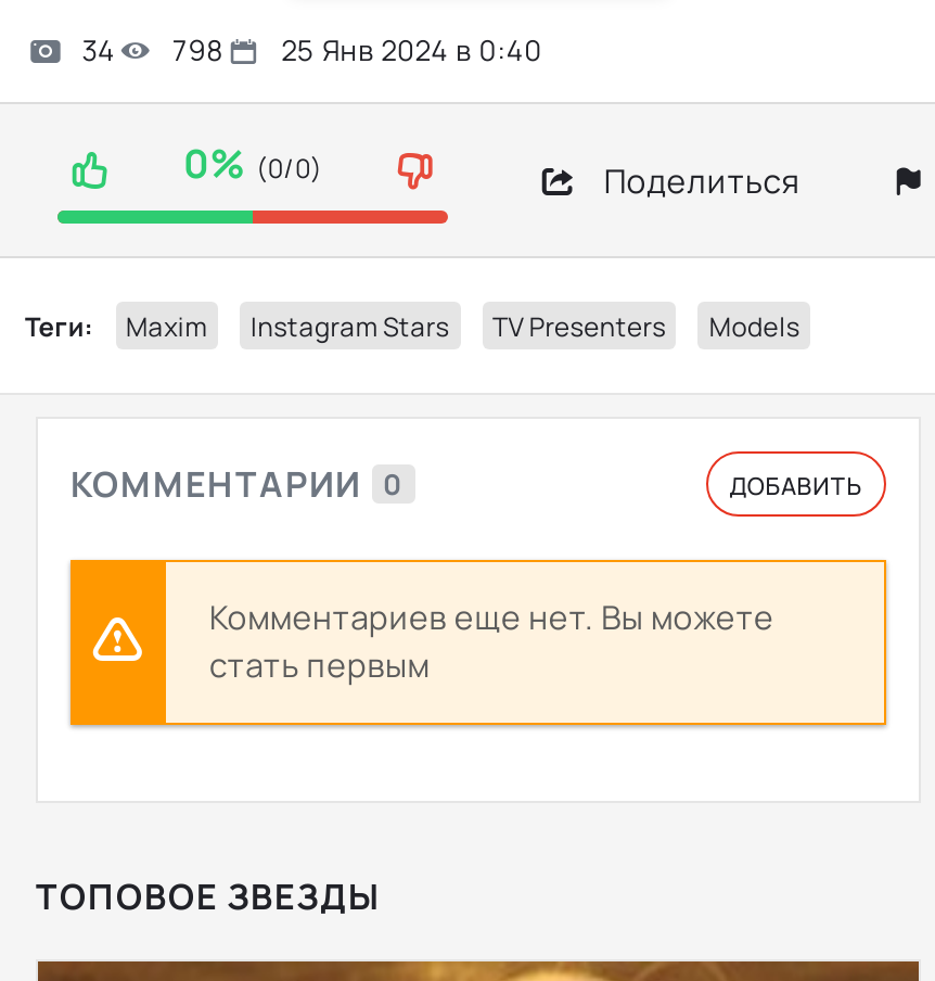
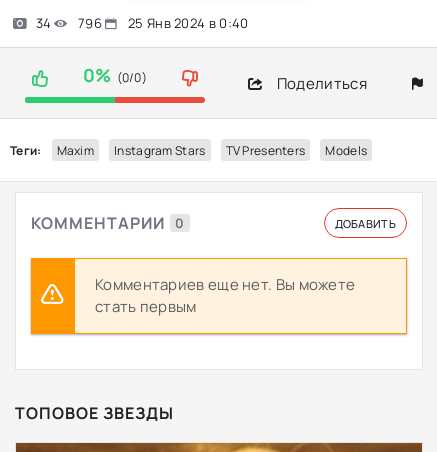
- 34 798 25 Янв 2024 в 0:40
+ 34 796 25 Янв 2024 в 0:40
